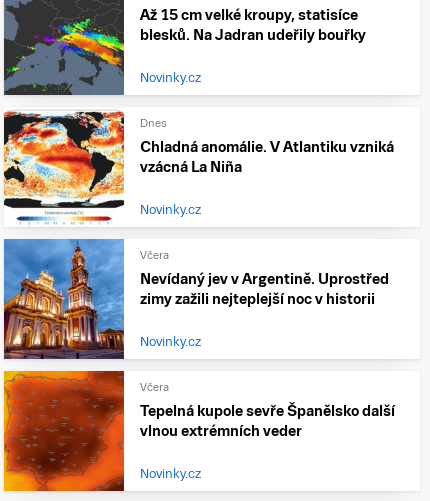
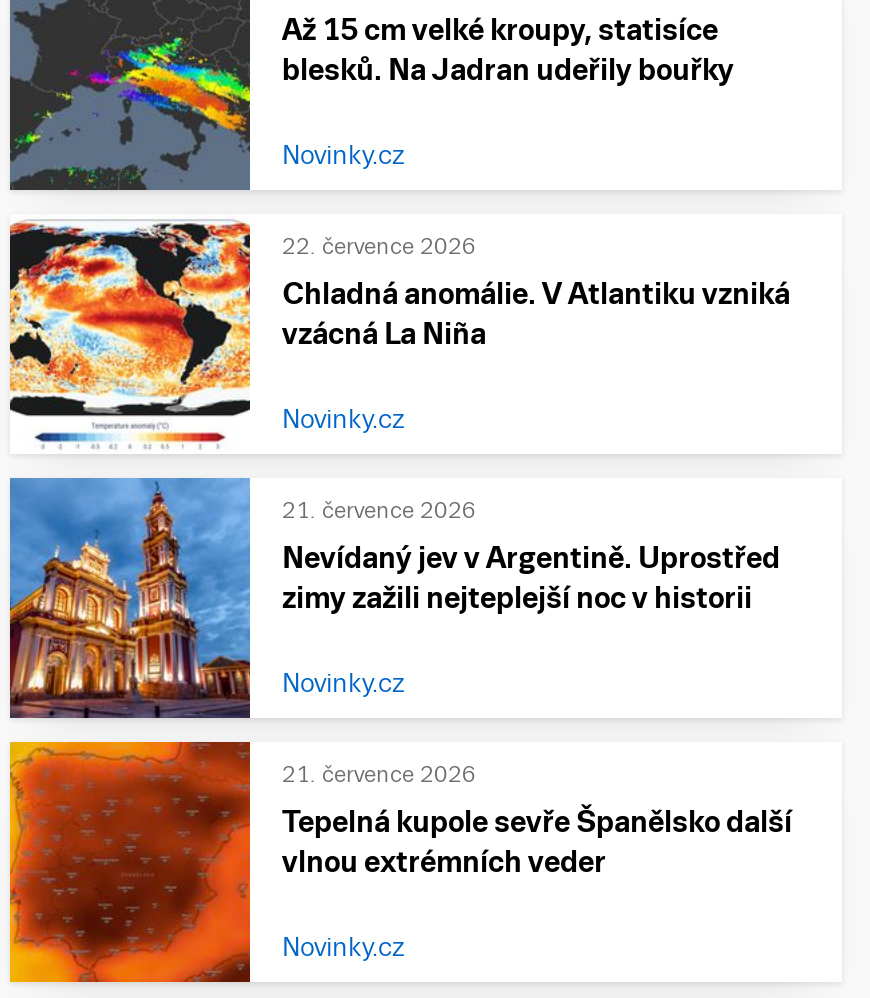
- Dnes
+ 22. července 2026

- Včera
+ 21. července 2026

- Včera
+ 21. července 2026
